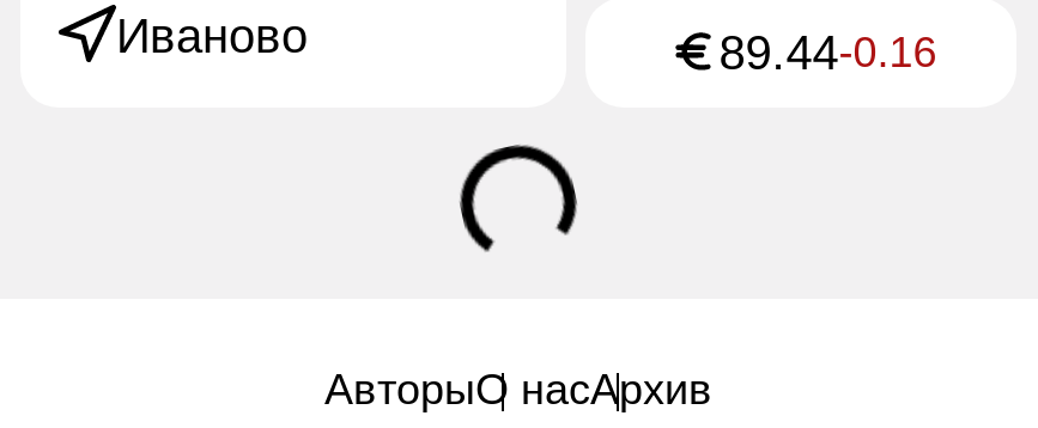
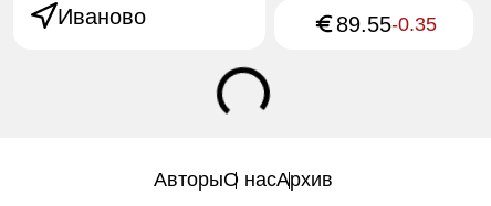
- 89.44-0.16
+ 89.55-0.35
